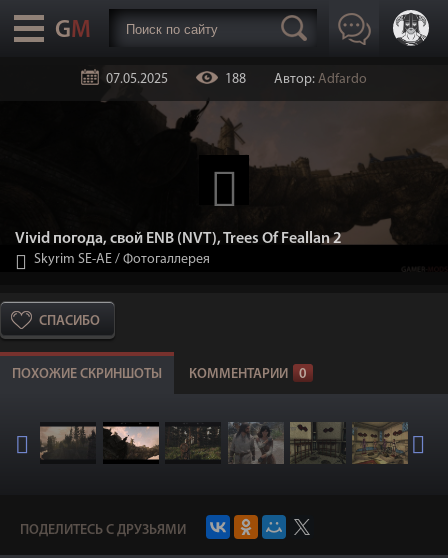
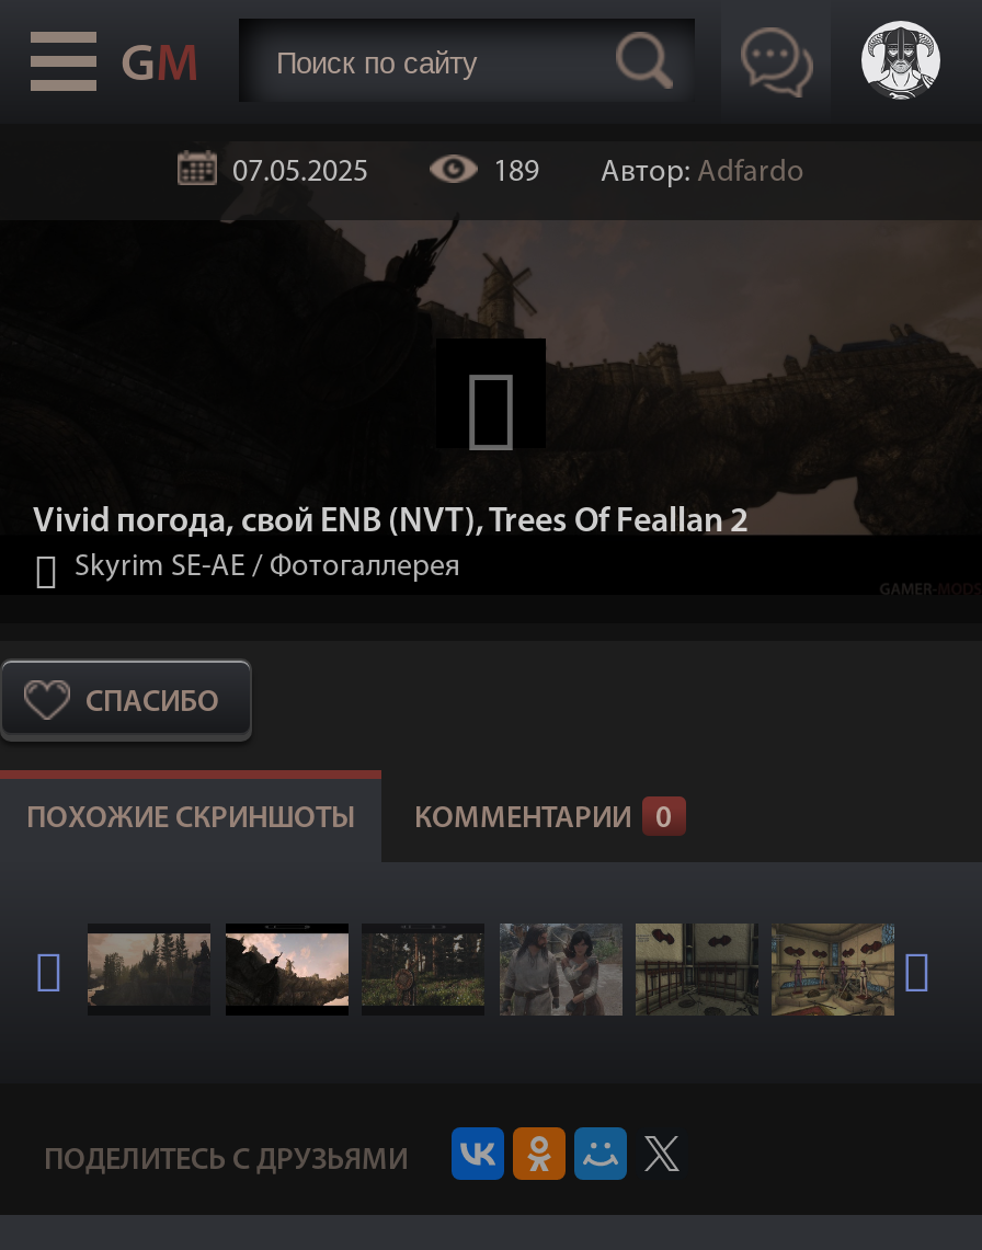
- 188 Автор: Adfardo
+ 189 Автор: Adfardo
